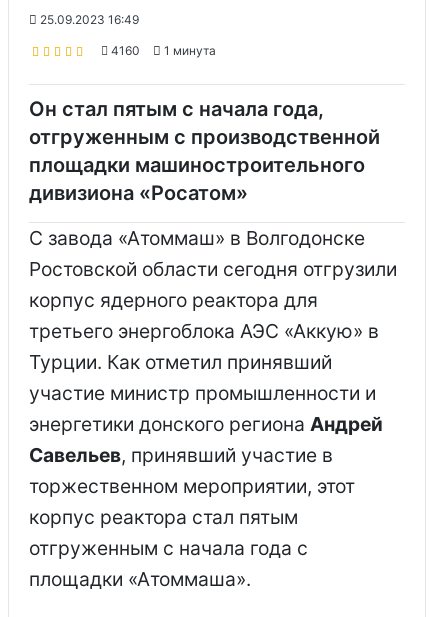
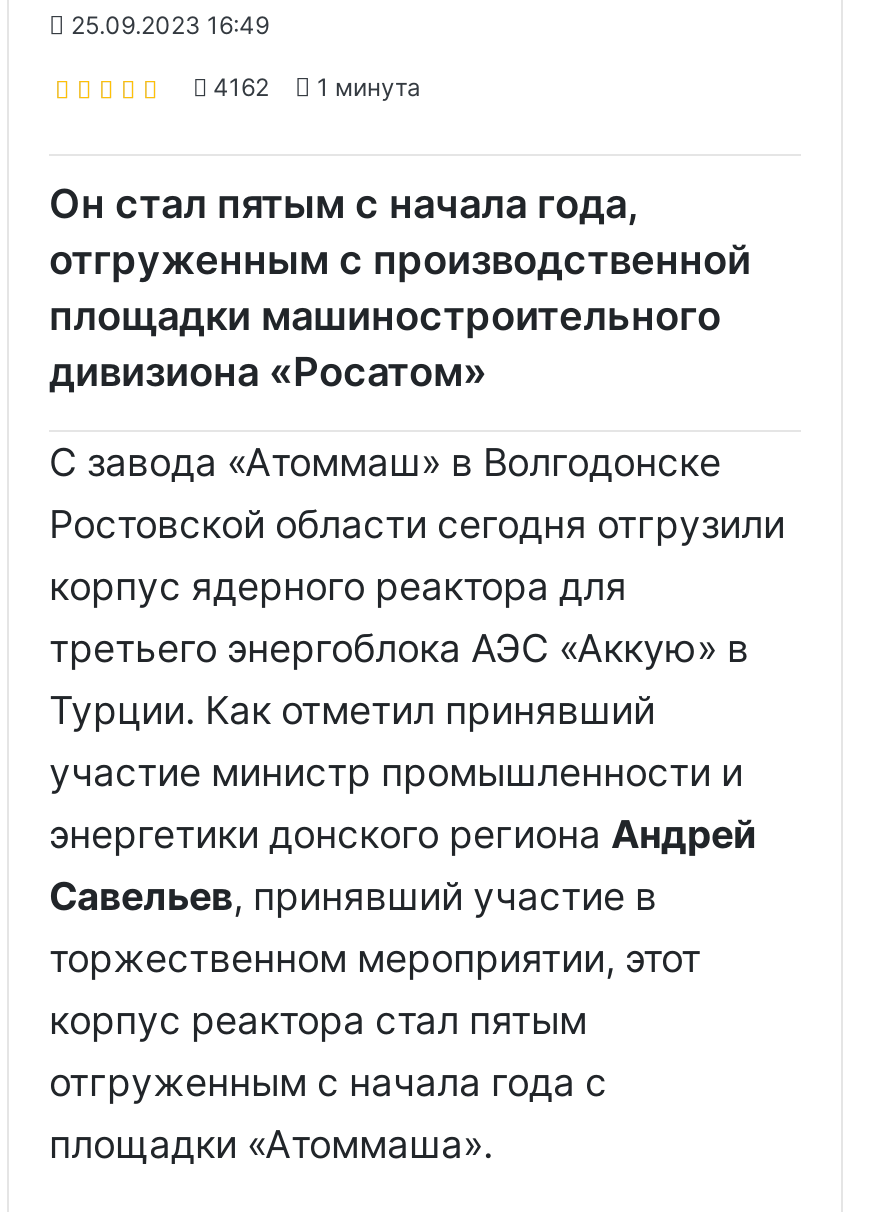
- 4160
+ 4162
